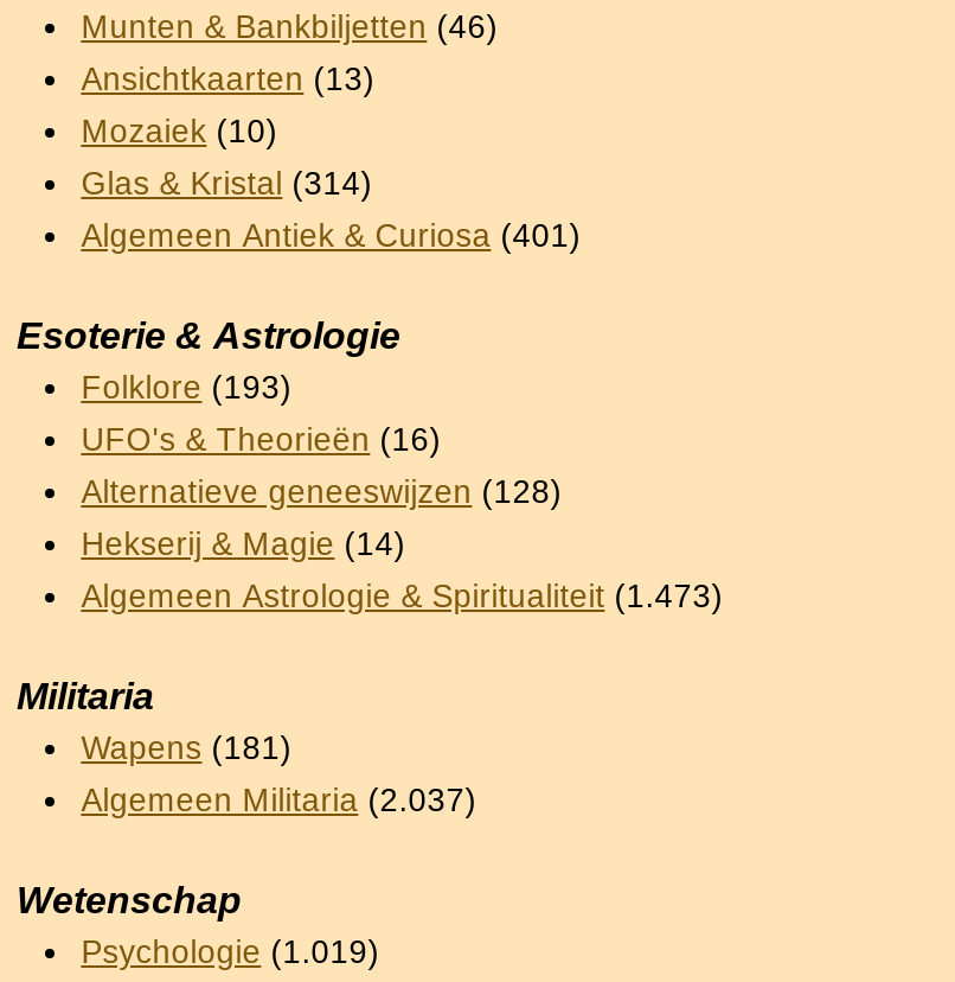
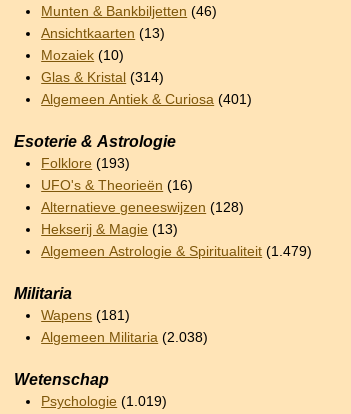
- Hekserij & Magie (14)
+ Hekserij & Magie (13)

- Algemeen Astrologie & Spiritualiteit (1.473)
+ Algemeen Astrologie & Spiritualiteit (1.479)

- Algemeen Militaria (2.037)
+ Algemeen Militaria (2.038)
